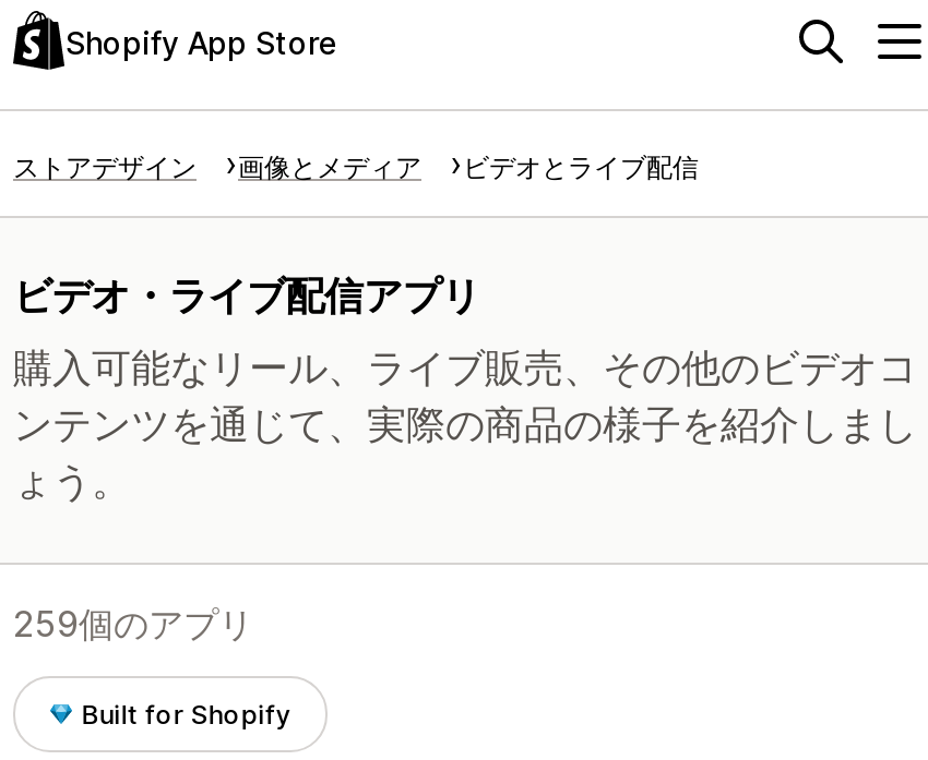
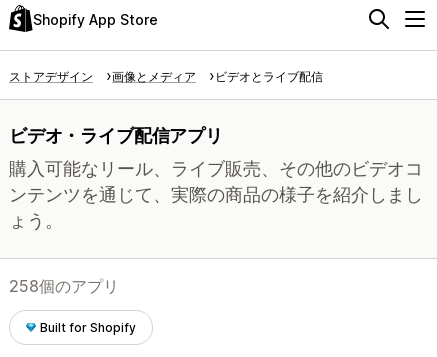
- 259個のアプリ
+ 258個のアプリ
